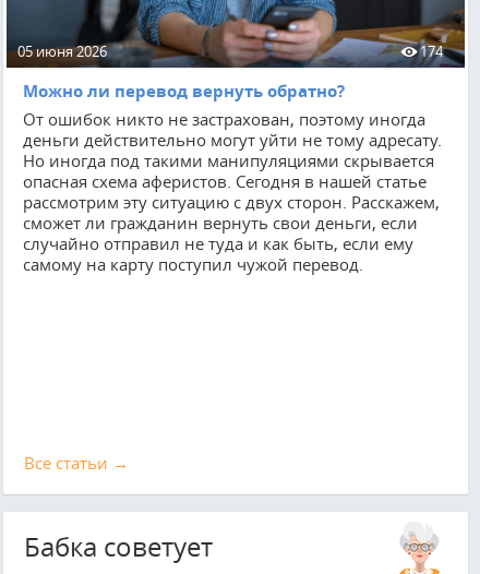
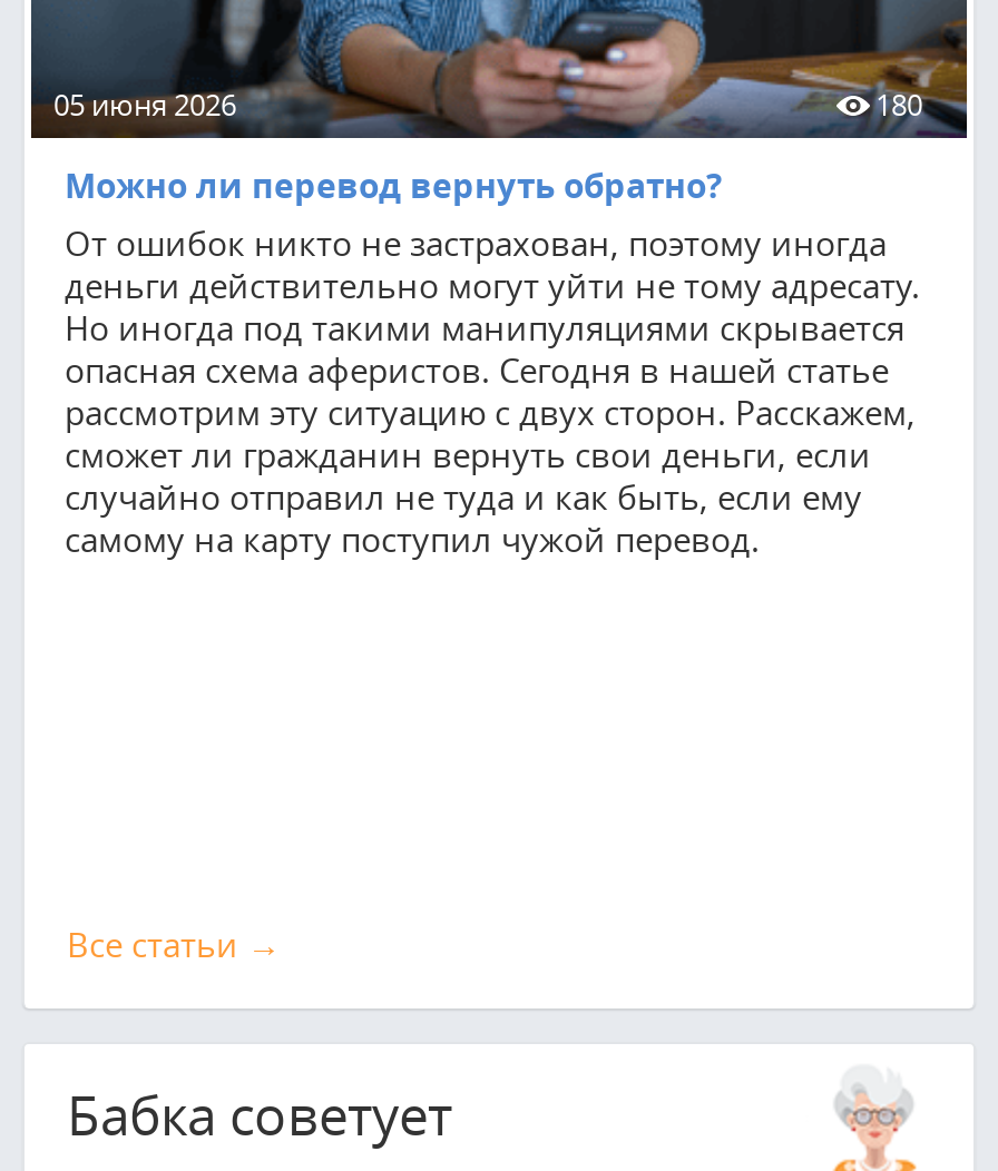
- 174
+ 180
